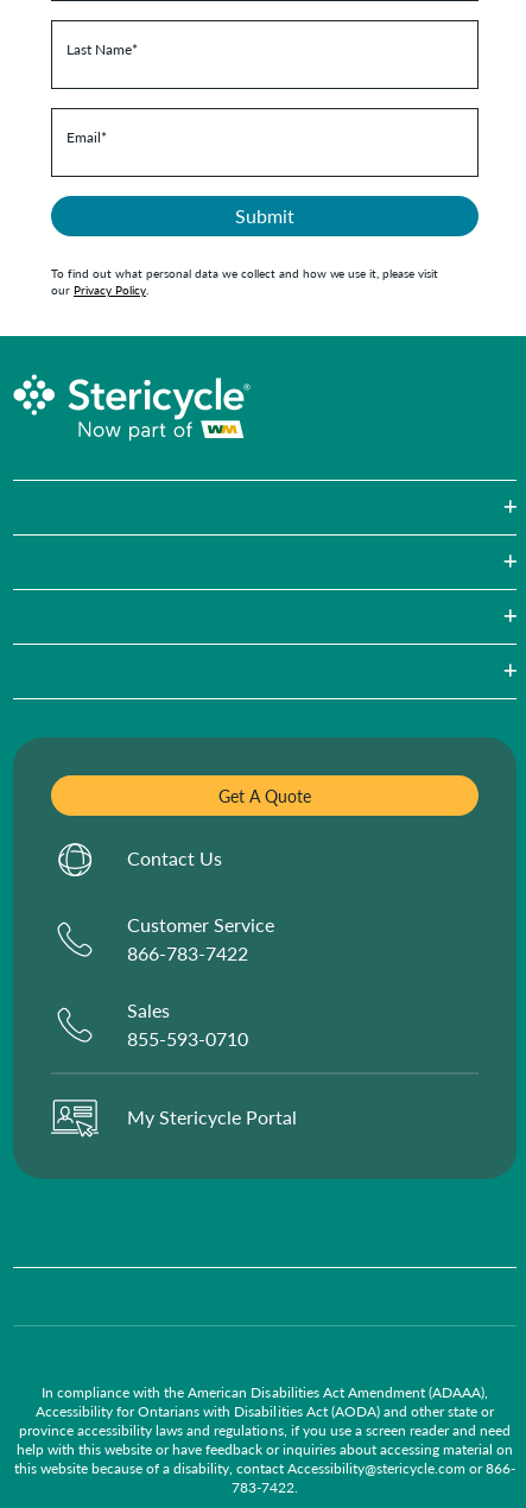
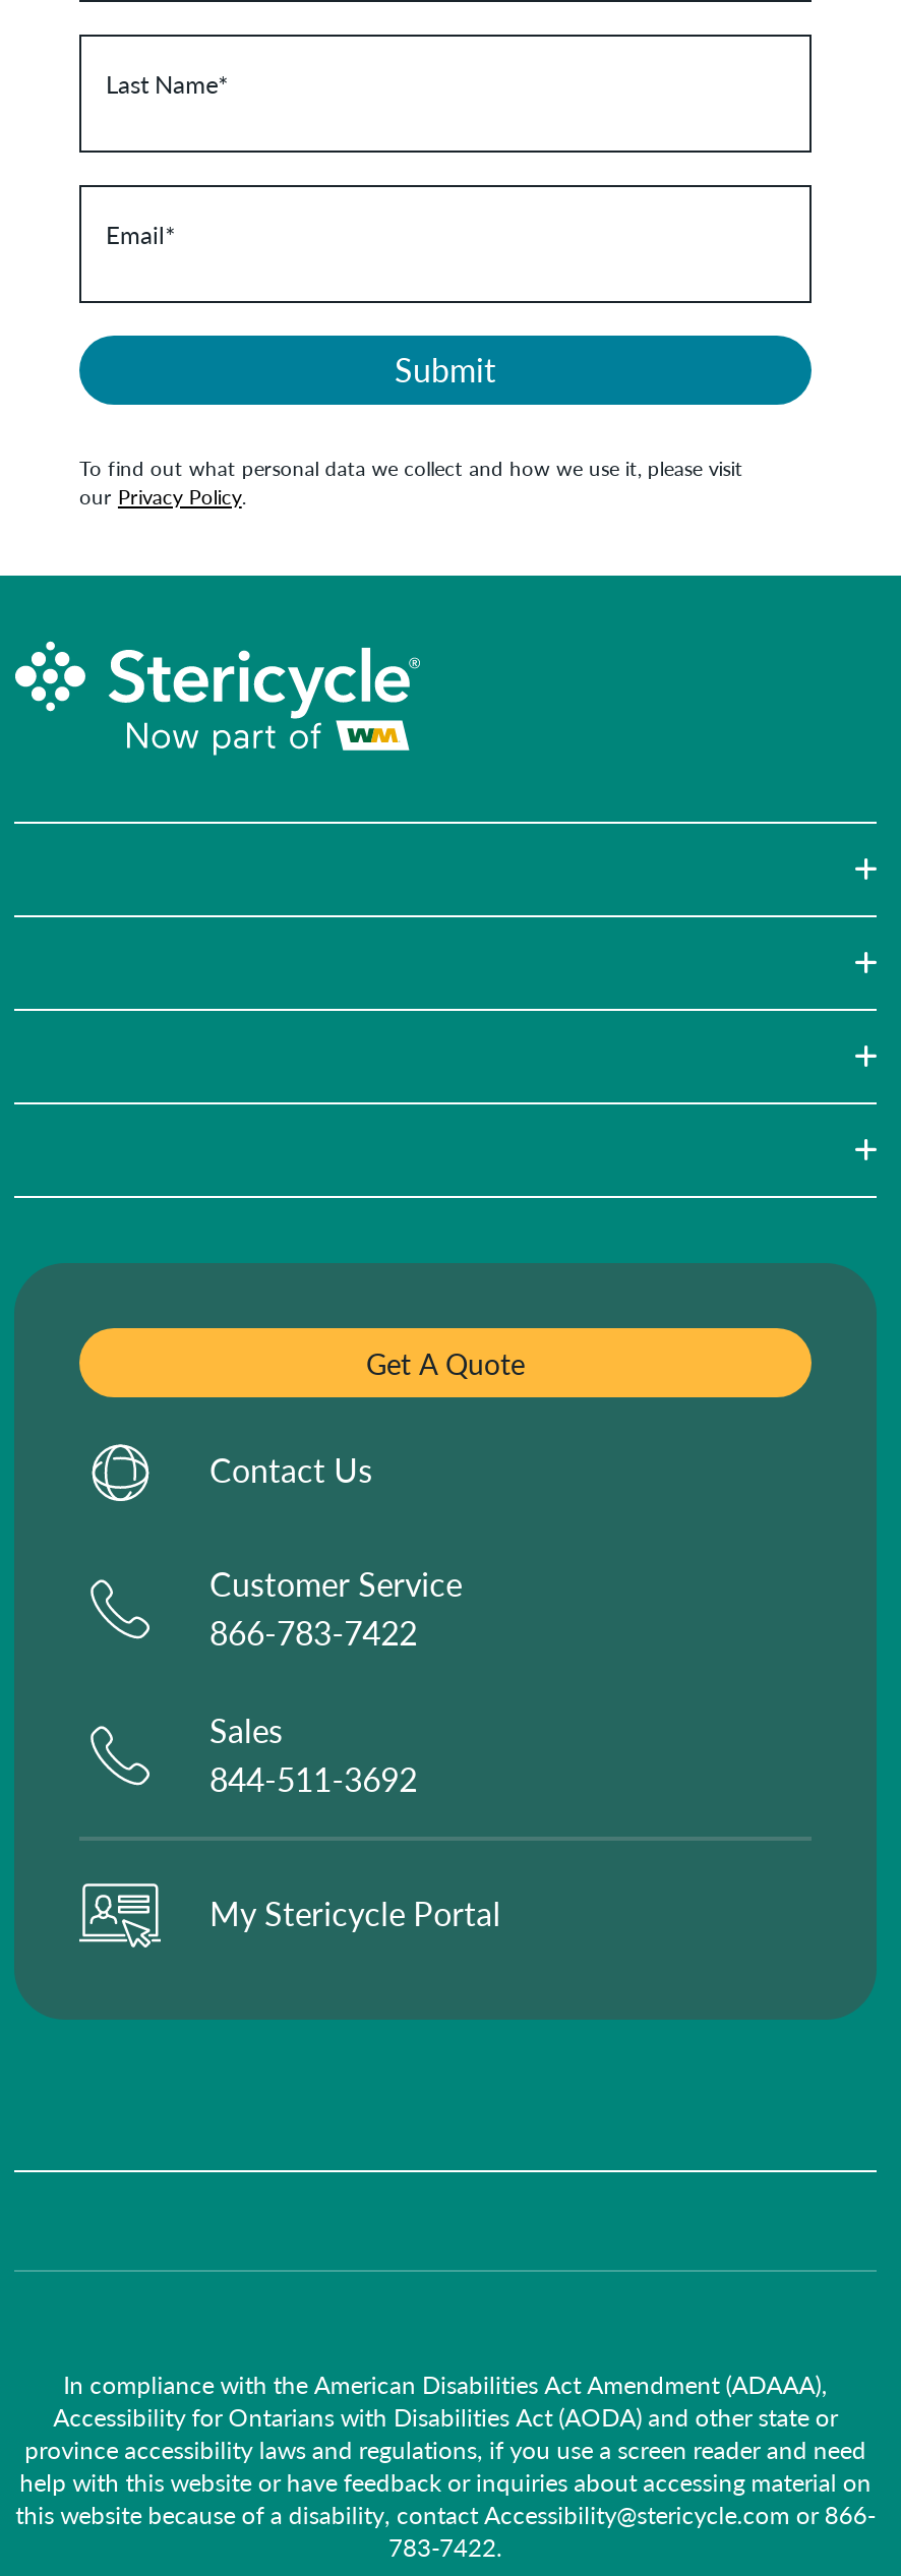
- 855-593-0710
+ 844-511-3692
